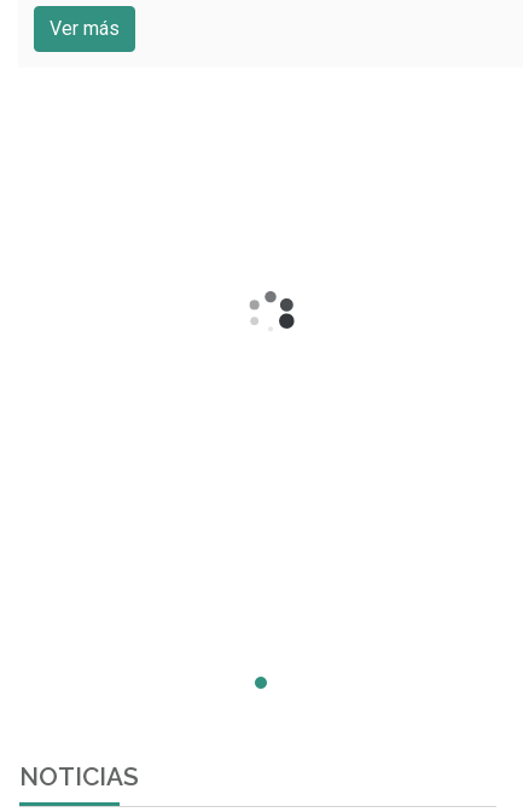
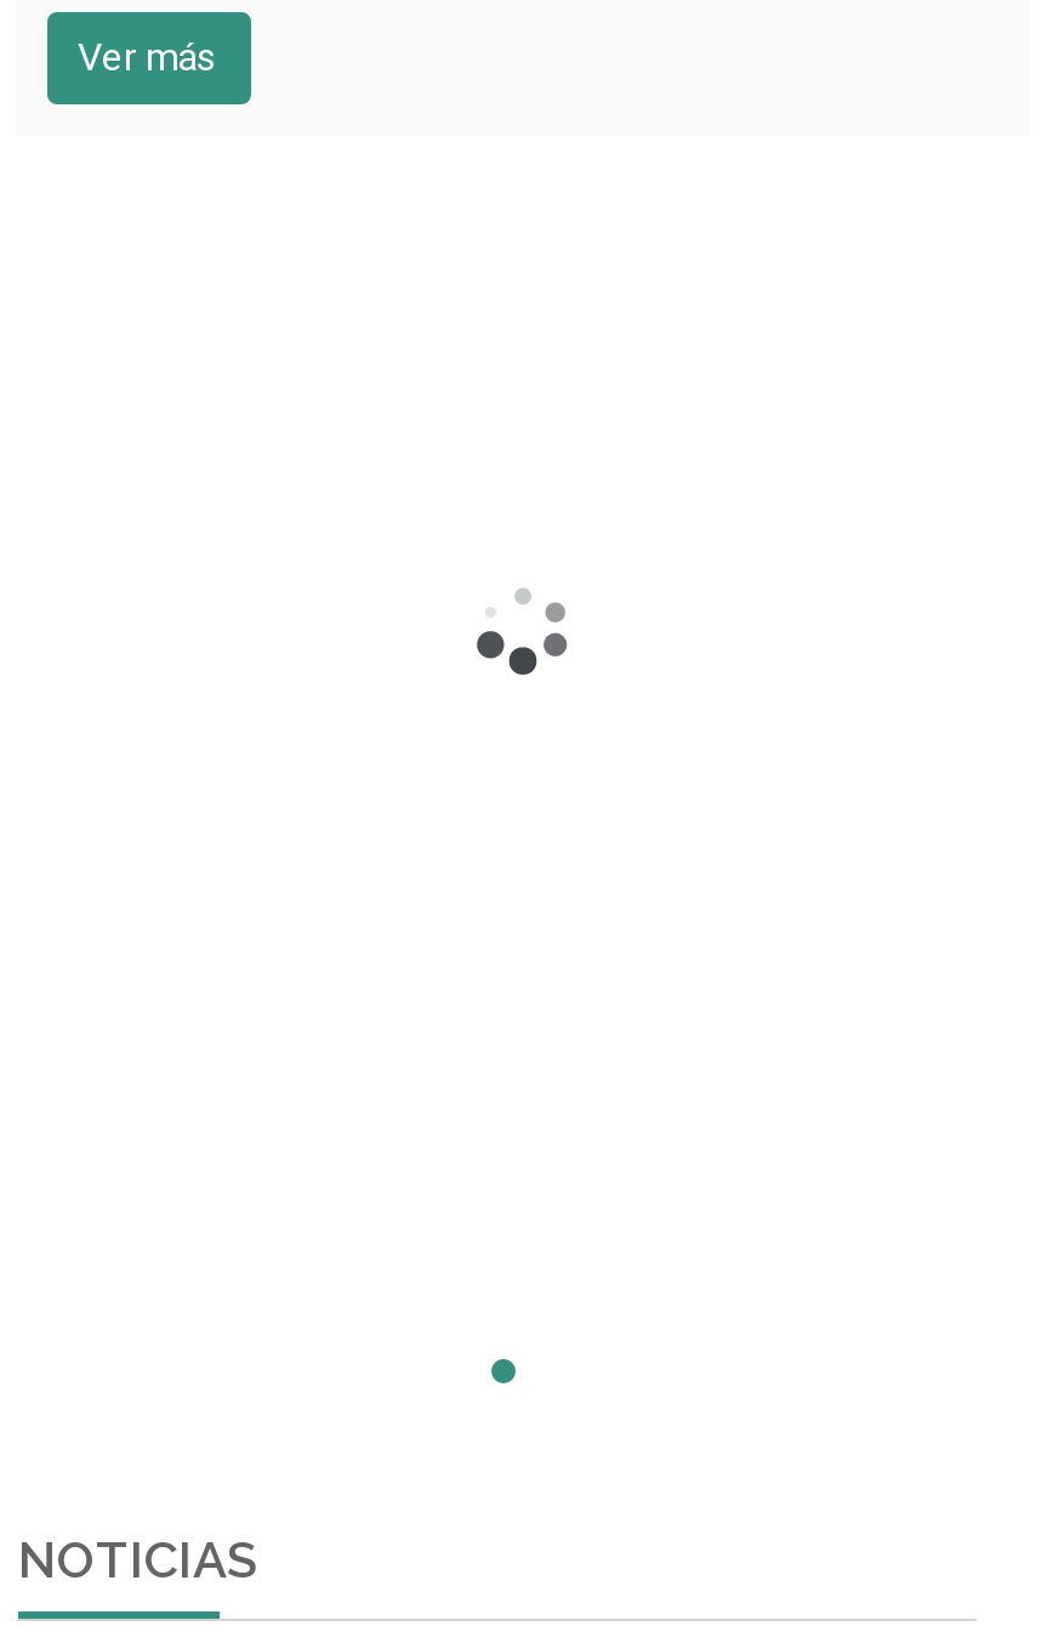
- [image]
+ [image]
